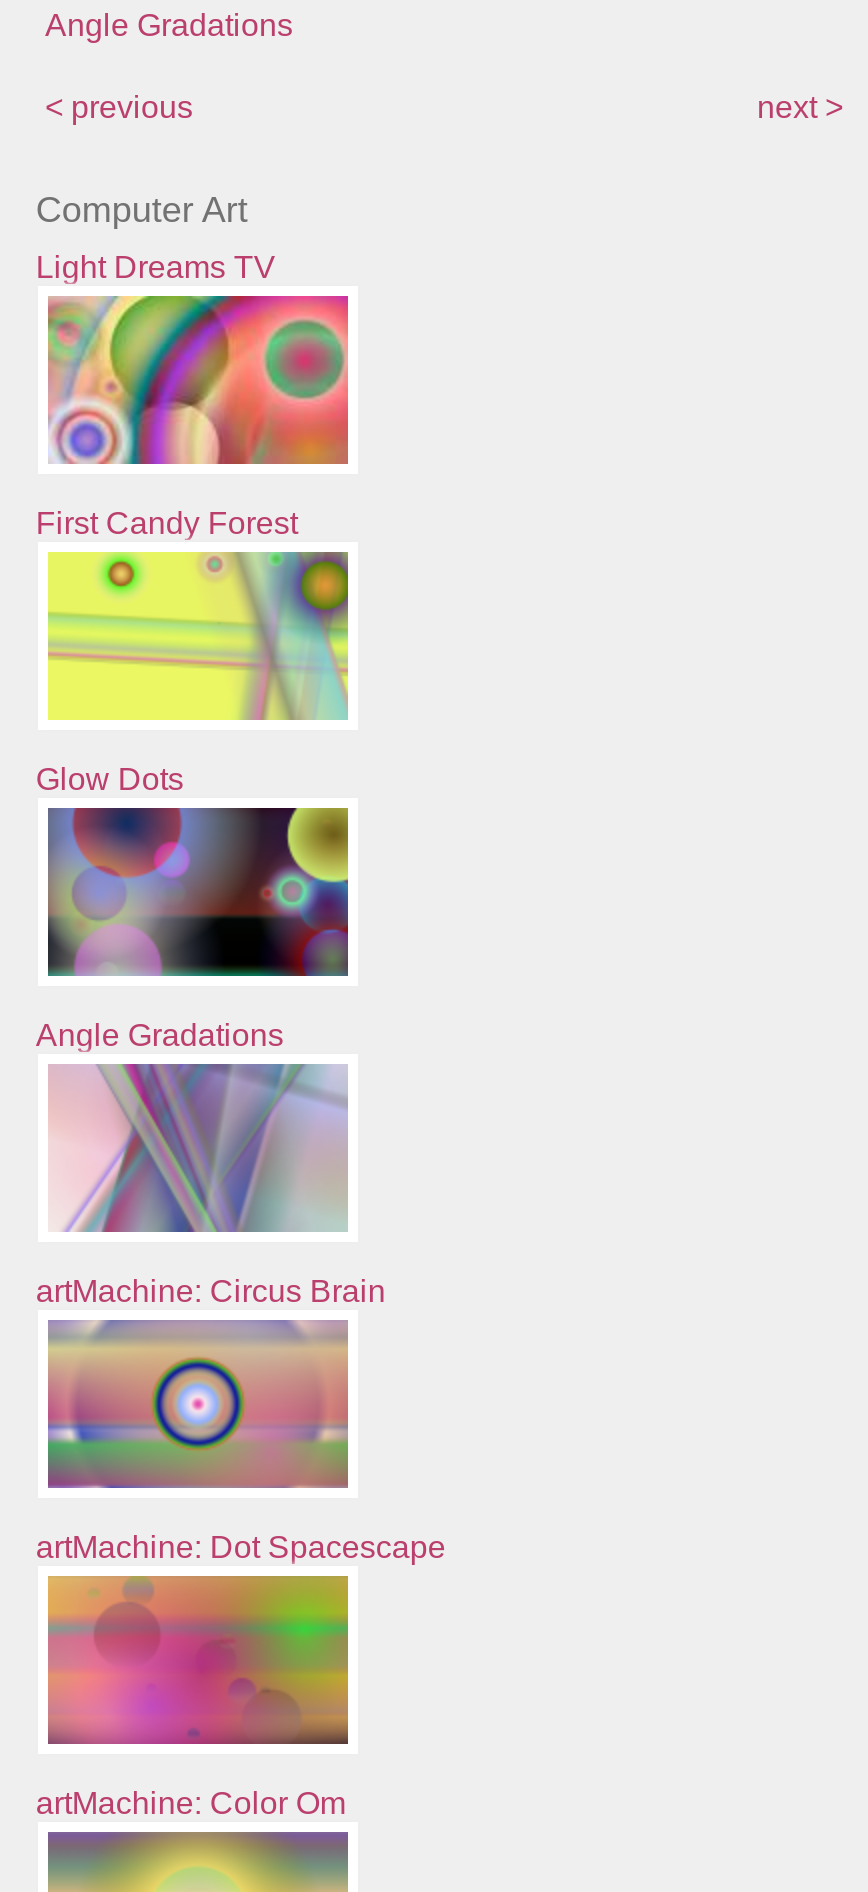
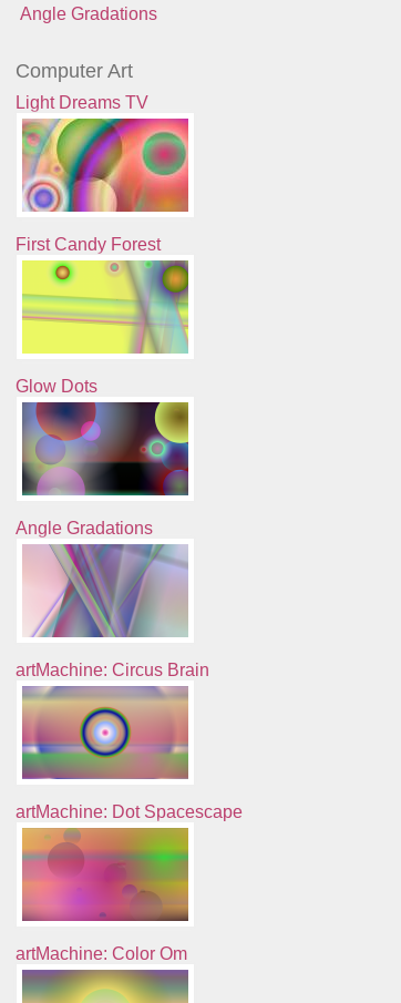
- < previous
- next >
